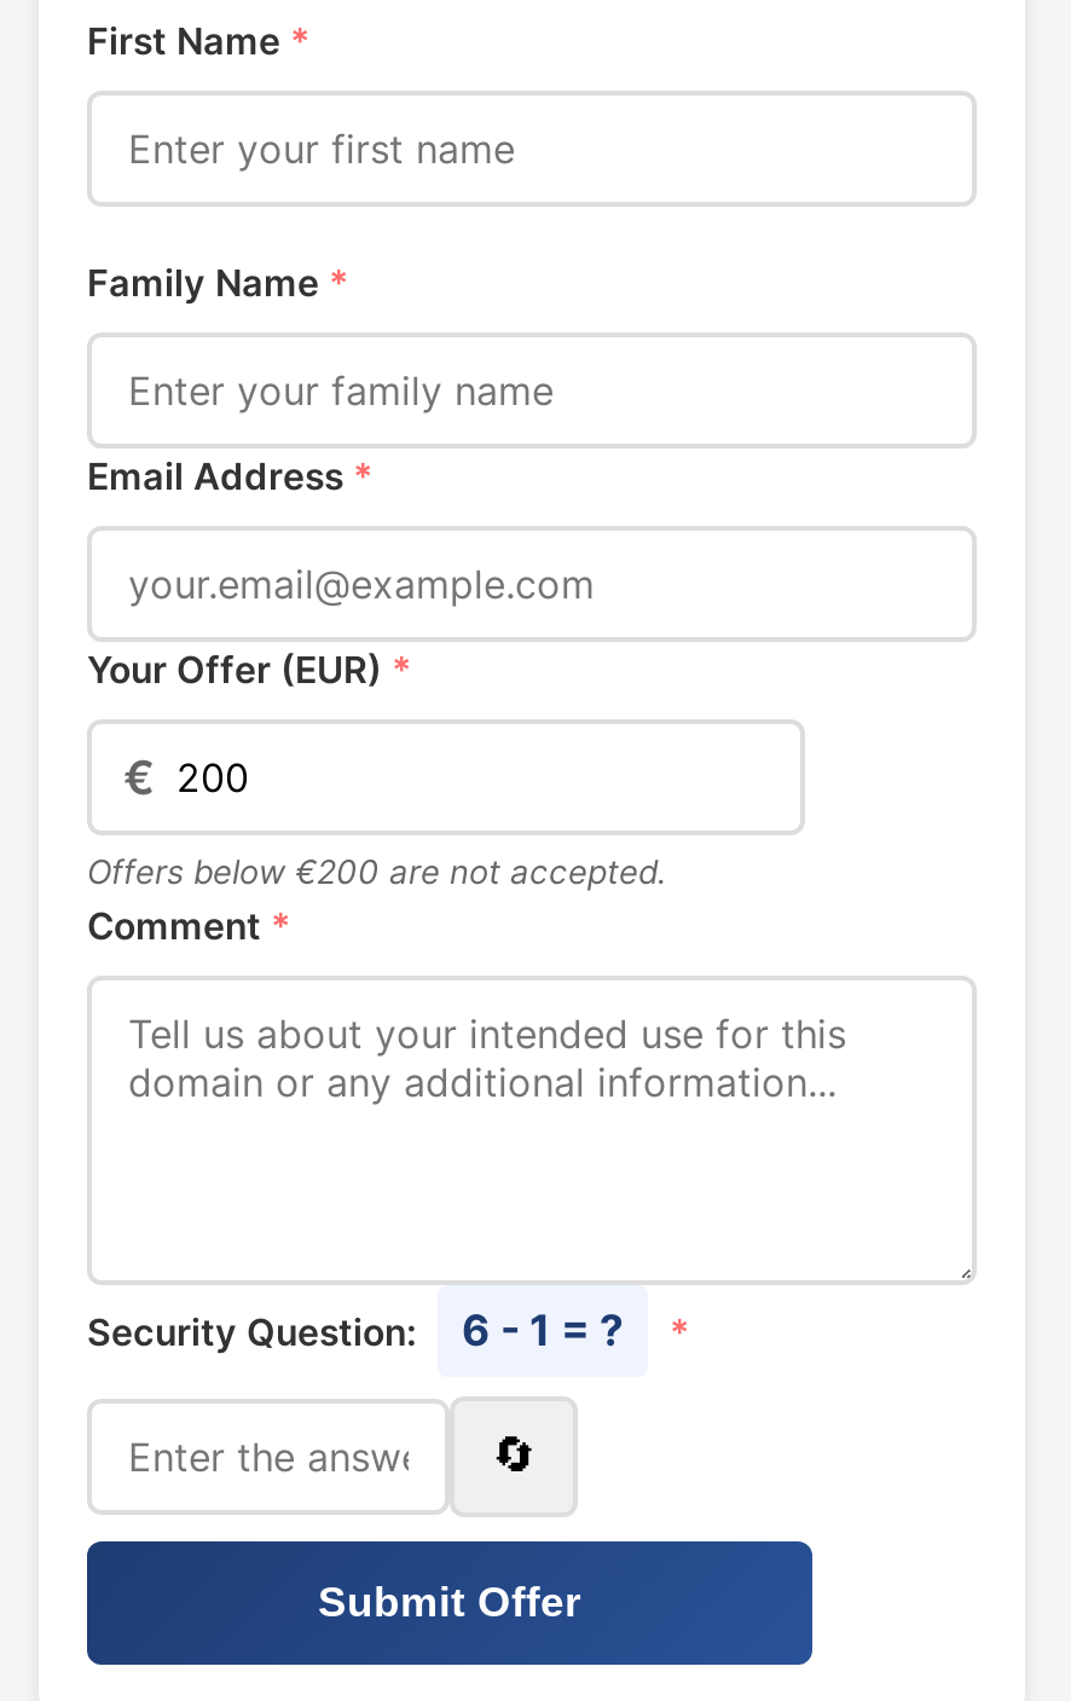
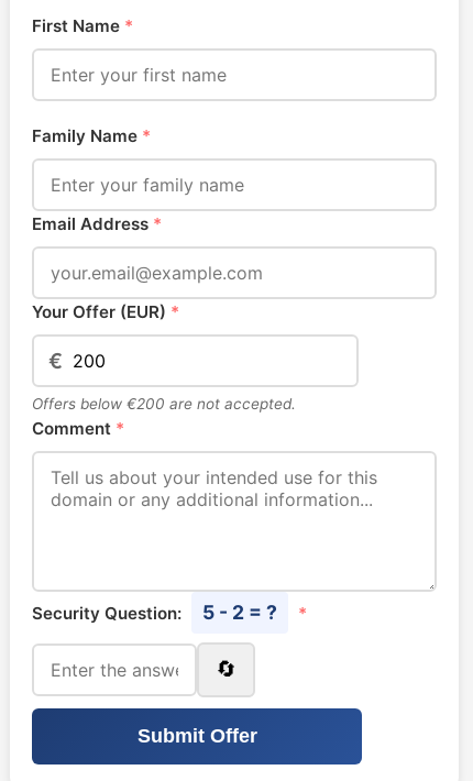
- 6 - 1 = ?
+ 5 - 2 = ?
